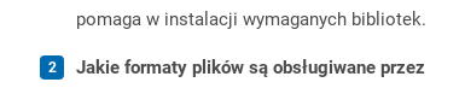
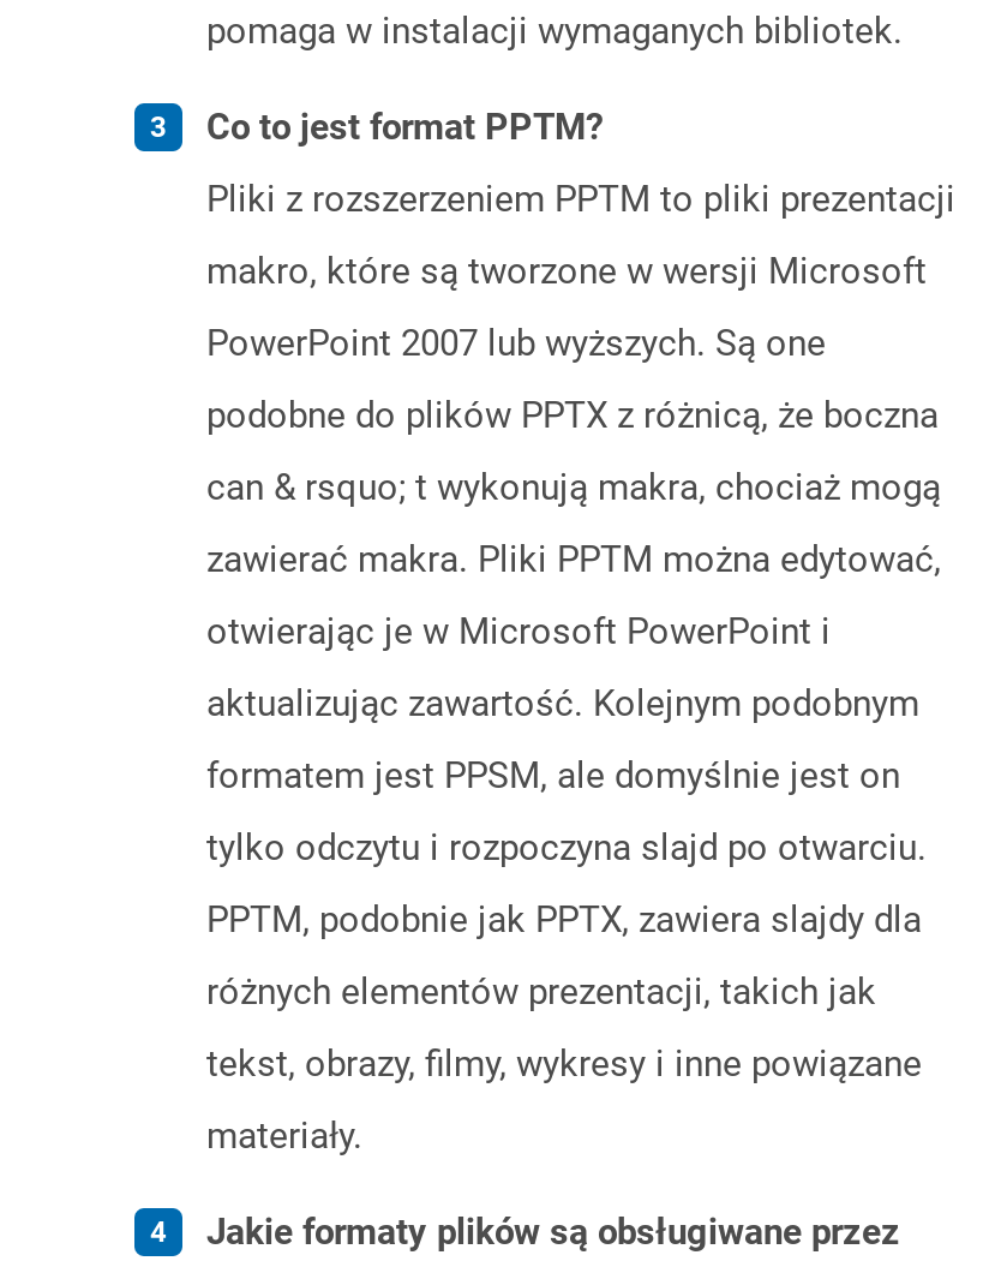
+ Co to jest format PPTM?
+ Pliki z rozszerzeniem PPTM to pliki prezentacji
+ makro, które są tworzone w wersji Microsoft
+ PowerPoint 2007 lub wyższych. Są one
+ podobne do plików PPTX z różnicą, że boczna
+ can & rsquo; t wykonują makra, chociaż mogą
+ zawierać makra. Pliki PPTM można edytować,
+ otwierając je w Microsoft PowerPoint i
+ aktualizując zawartość. Kolejnym podobnym
+ formatem jest PPSM, ale domyślnie jest on
+ tylko odczytu i rozpoczyna slajd po otwarciu.
+ PPTM, podobnie jak PPTX, zawiera slajdy dla
+ różnych elementów prezentacji, takich jak
+ tekst, obrazy, filmy, wykresy i inne powiązane
+ materiały.
